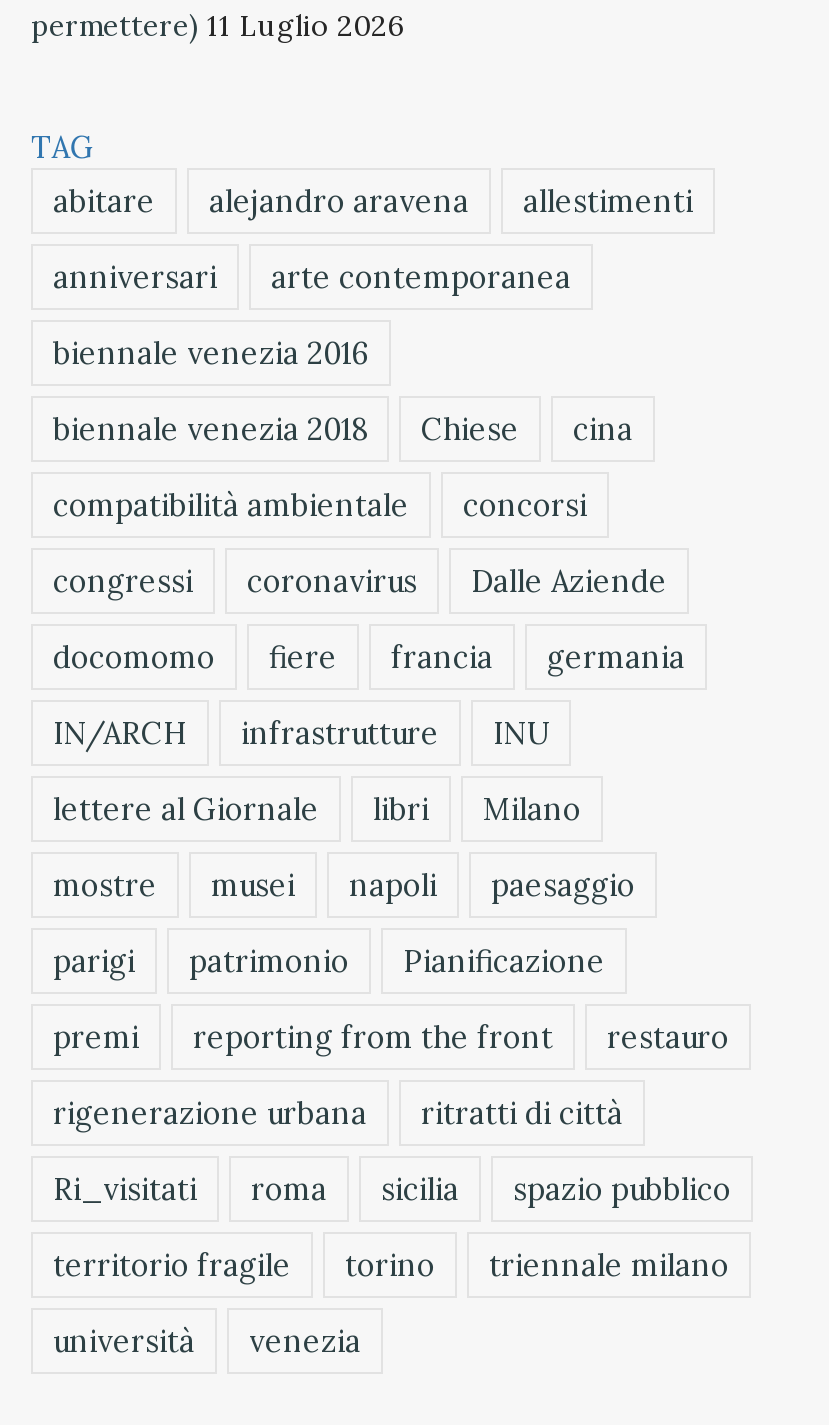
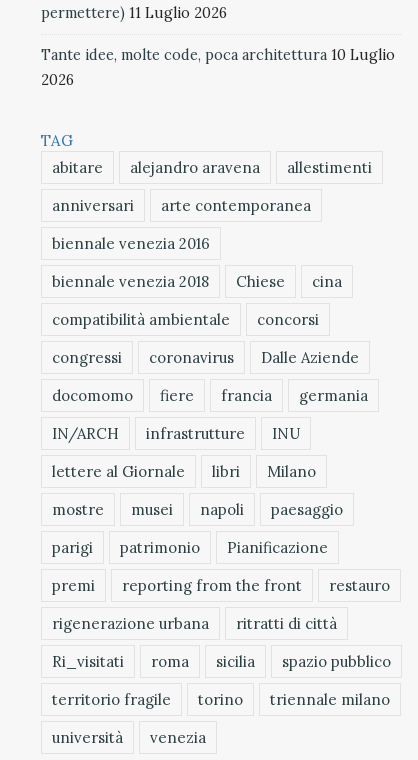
+ Tante idee, molte code, poca architettura 10 Luglio
+ 2026
